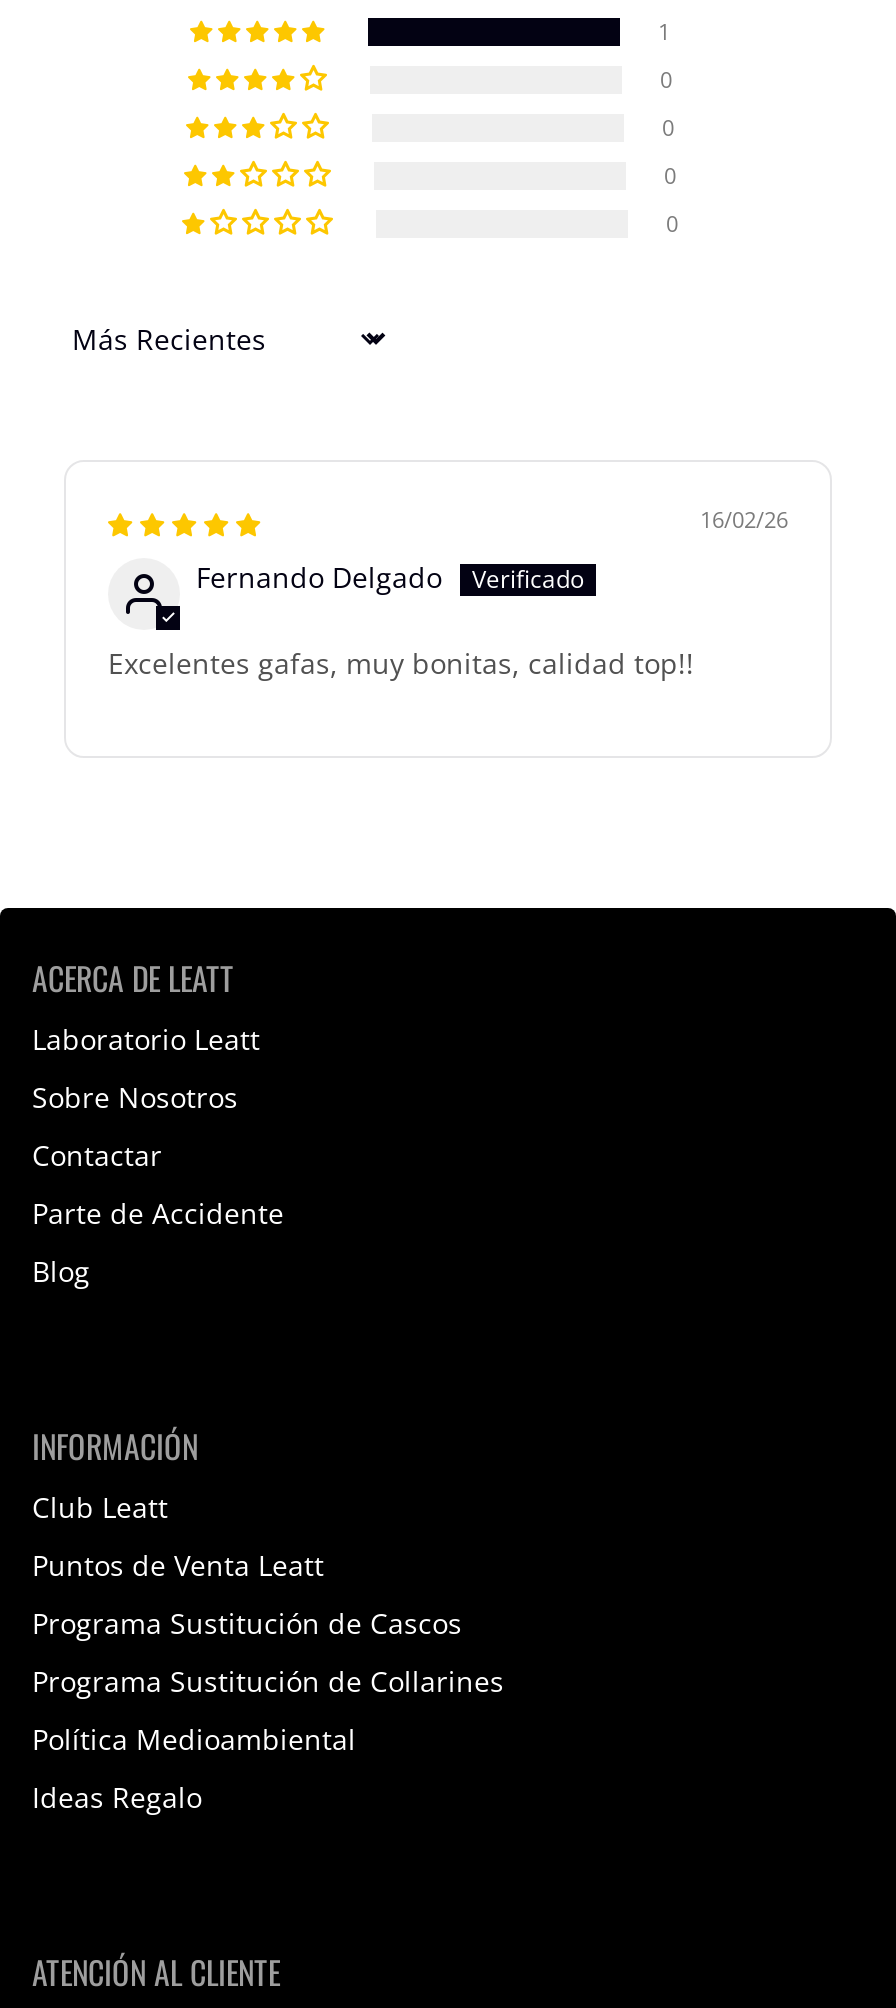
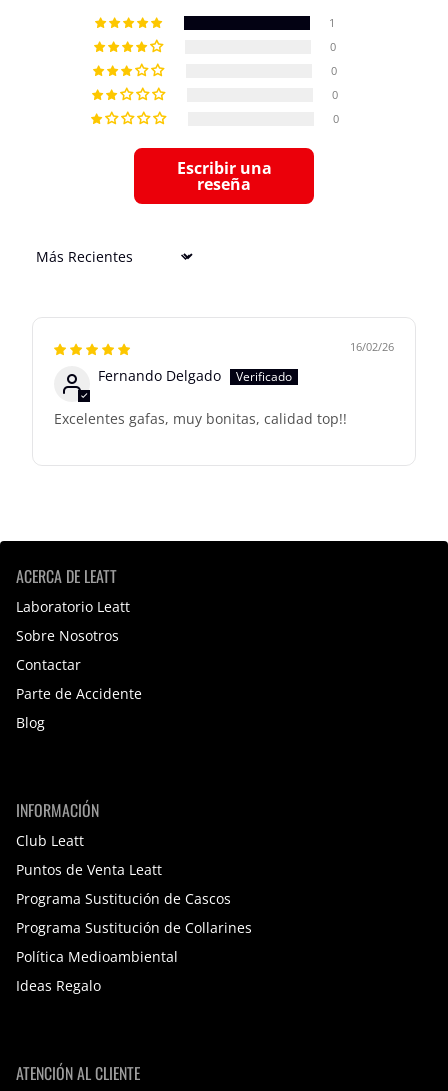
+ Escribir una
+ reseña
